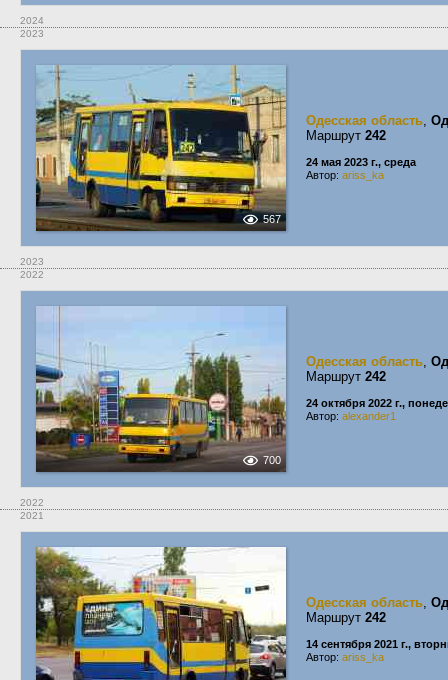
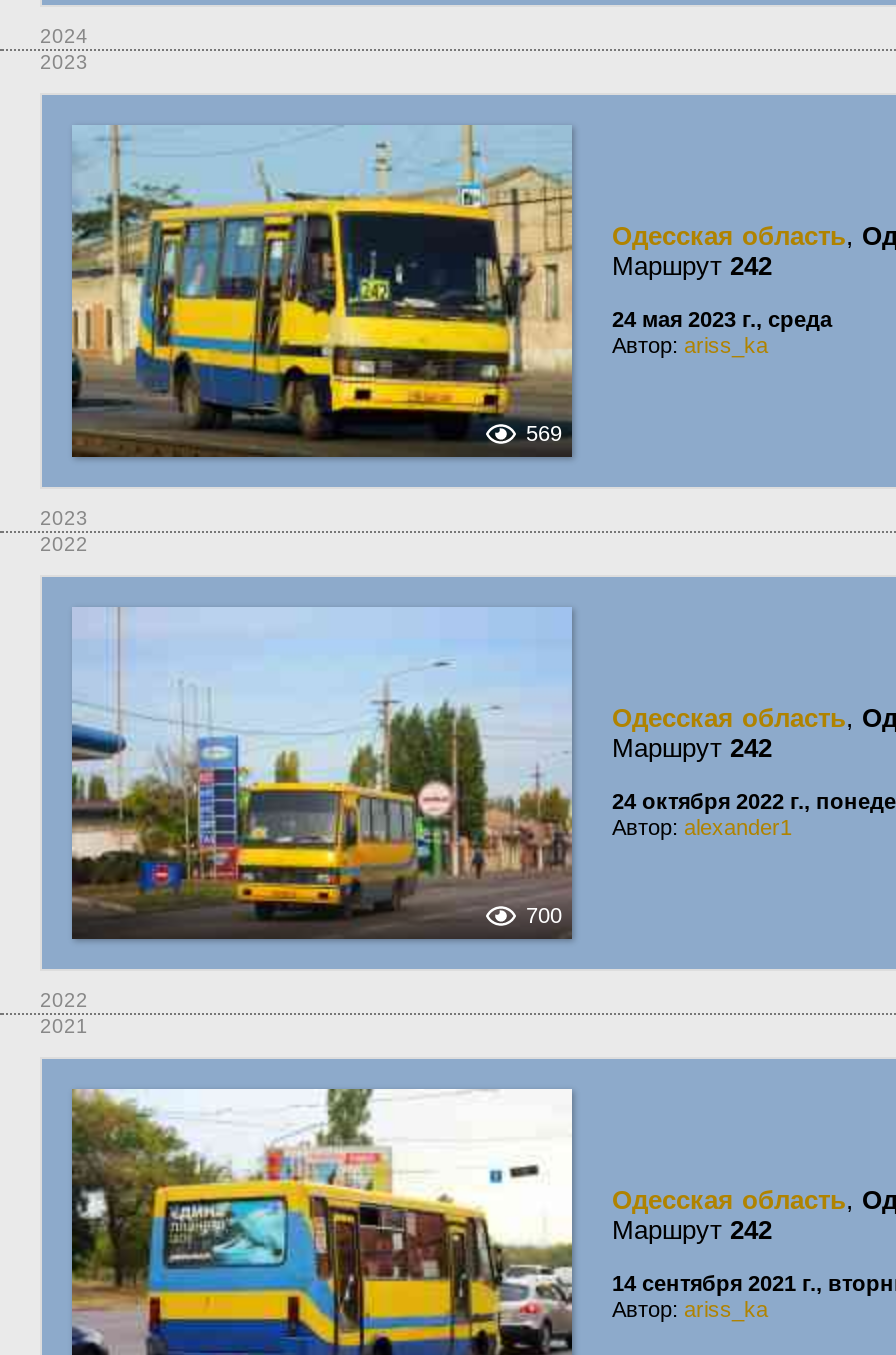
- 567
+ 569
